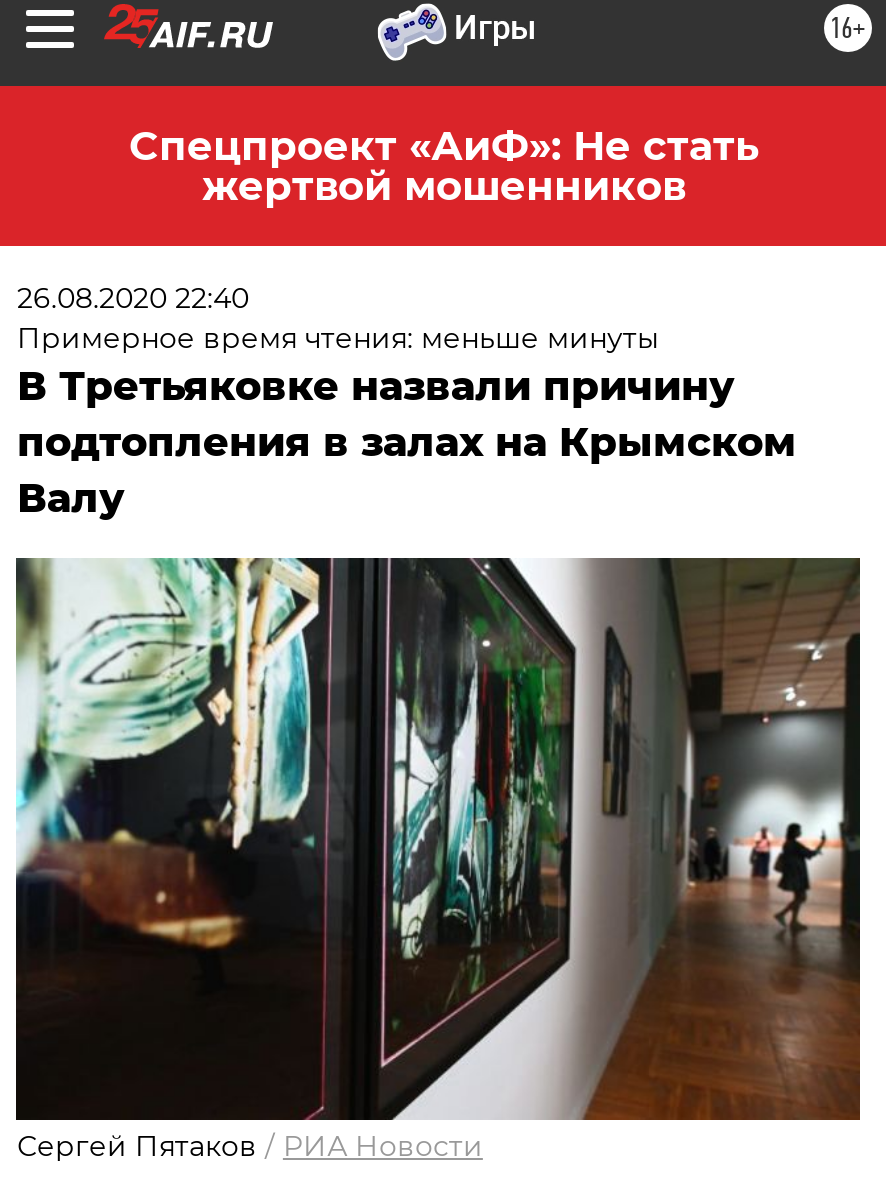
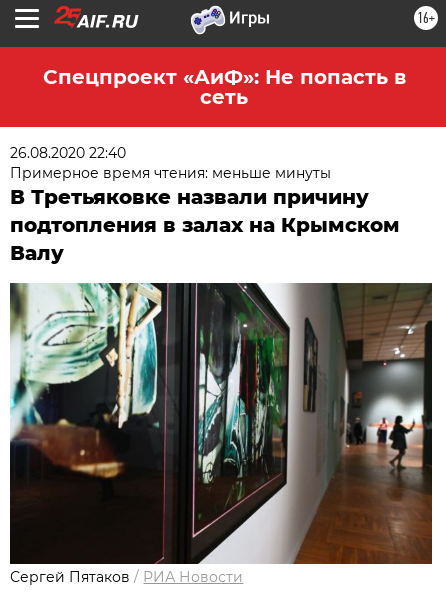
- Спецпроект «АиФ»: Не стать
- жертвой мошенников
+ Спецпроект «АиФ»: Не попасть в
+ сеть
